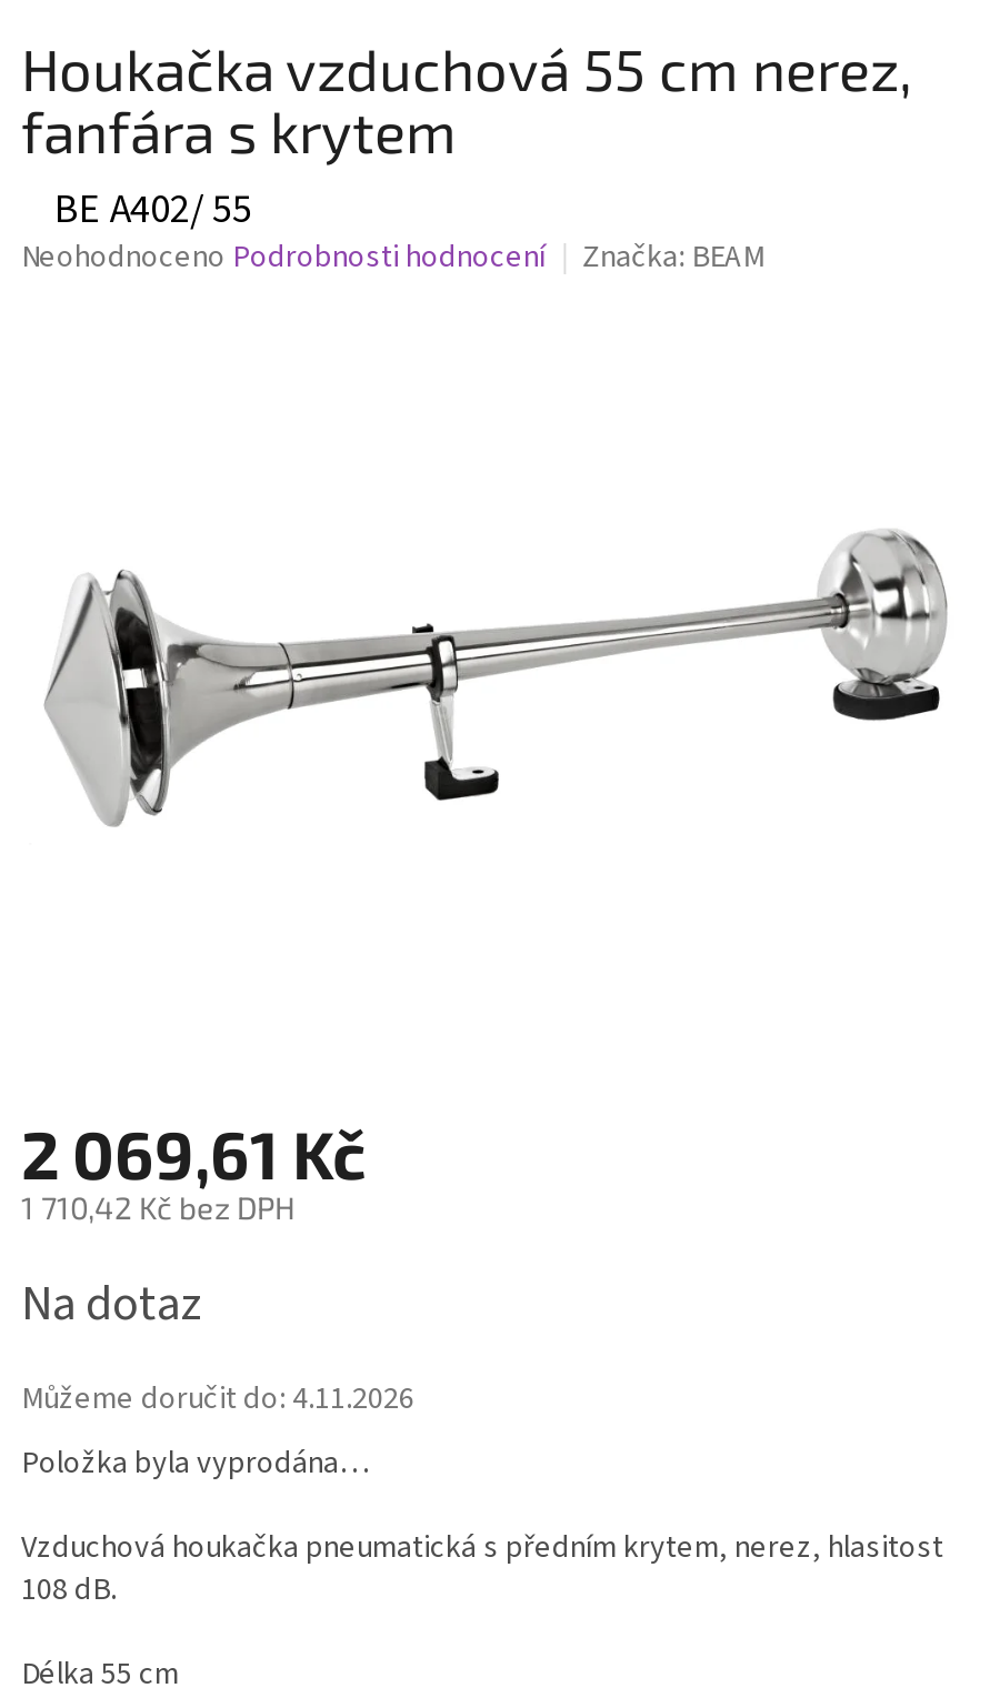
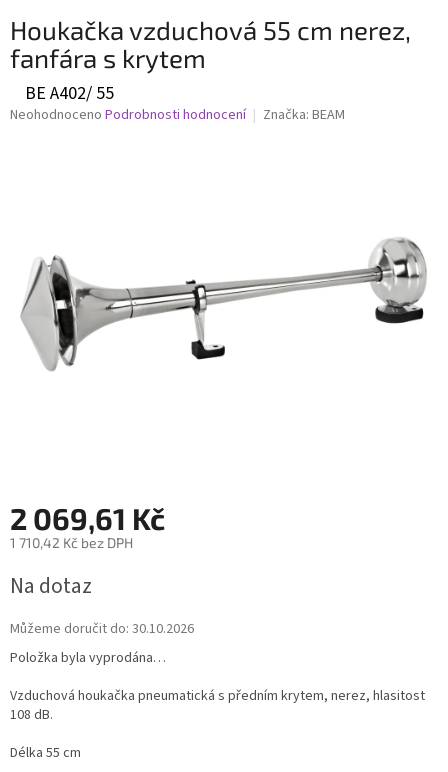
- Můžeme doručit do: 4.11.2026
+ Můžeme doručit do: 30.10.2026
